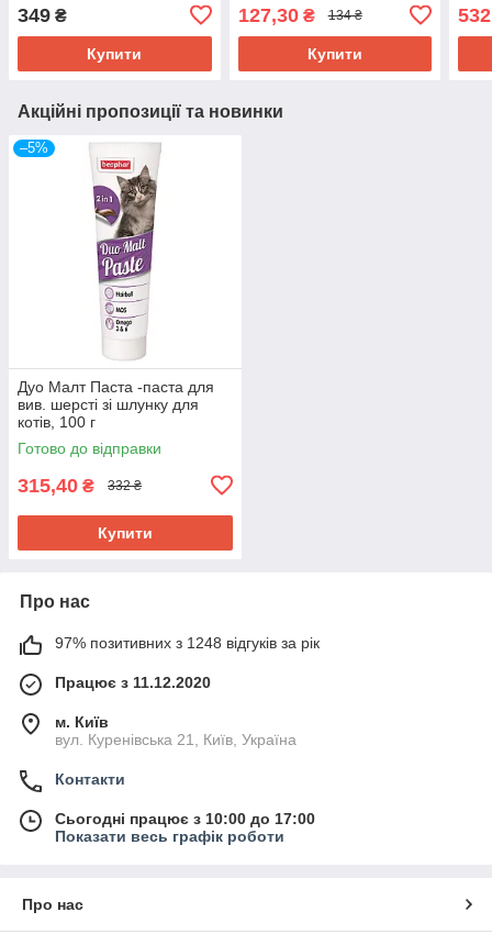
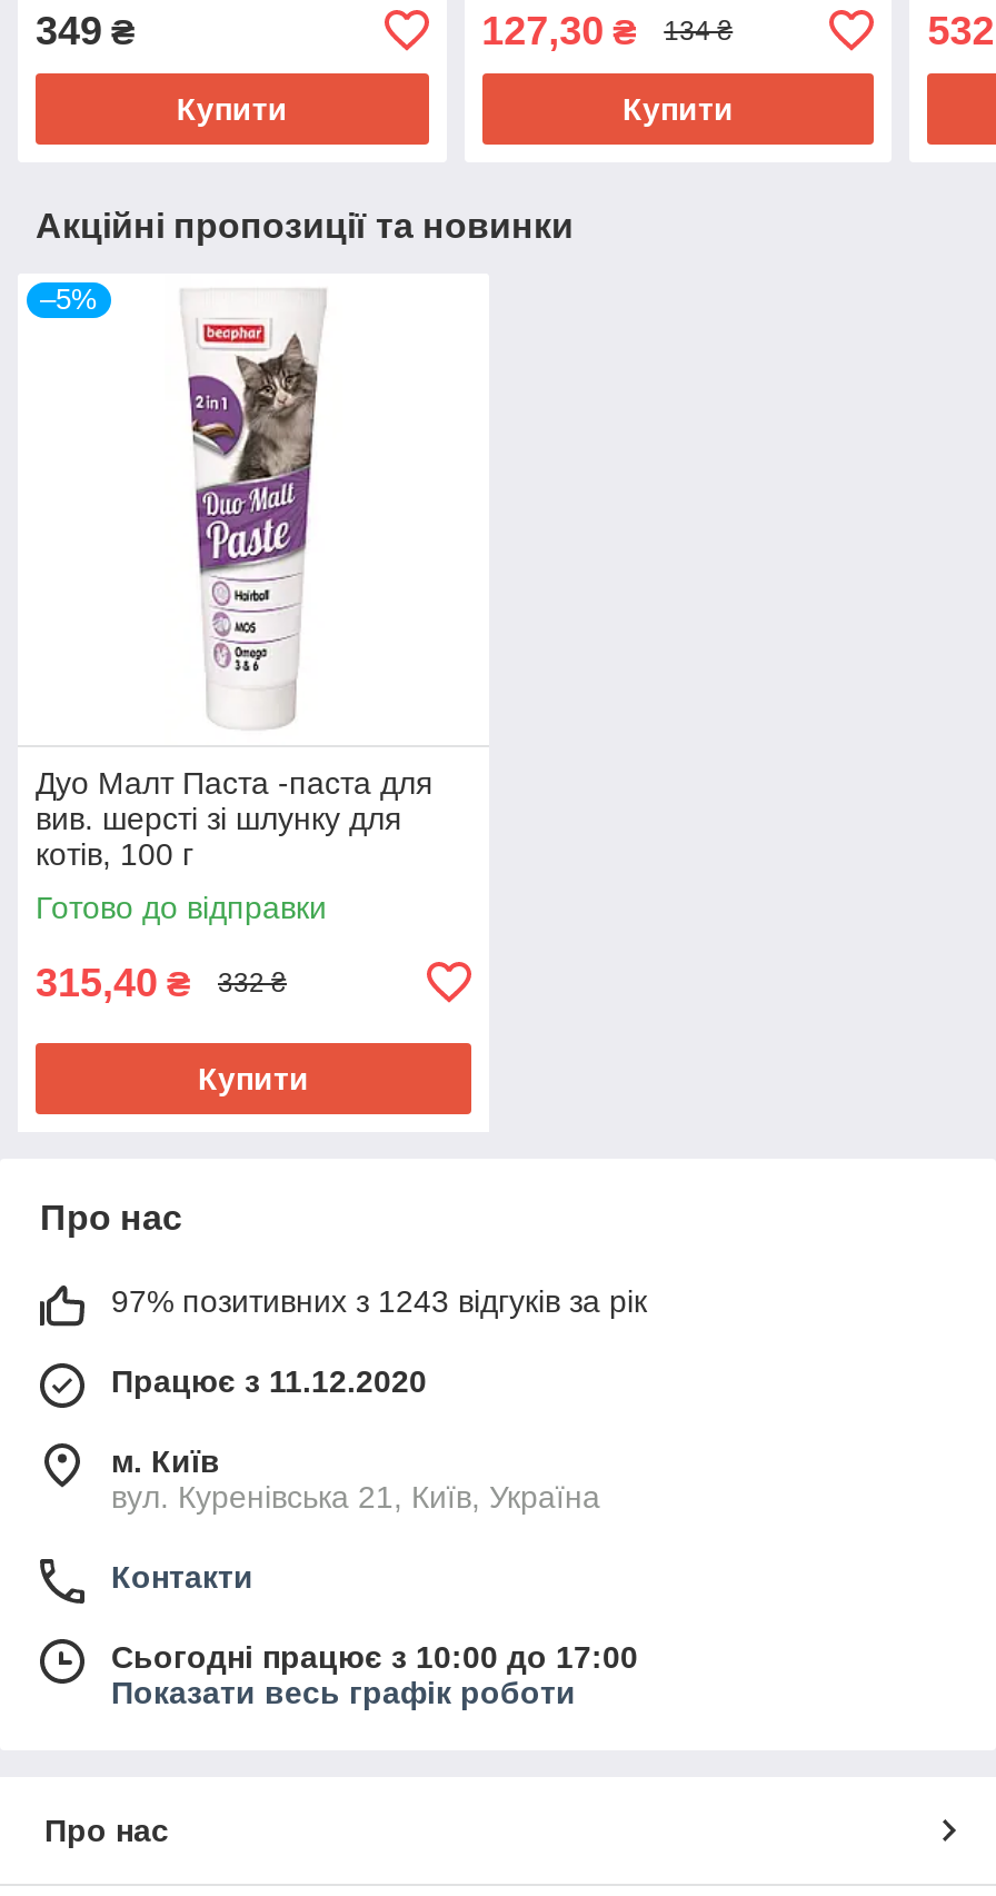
- 97% позитивних з 1248 відгуків за рік
+ 97% позитивних з 1243 відгуків за рік
